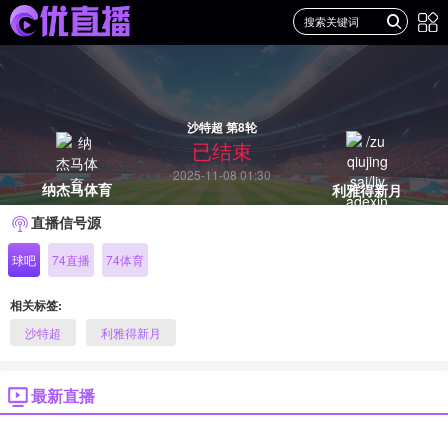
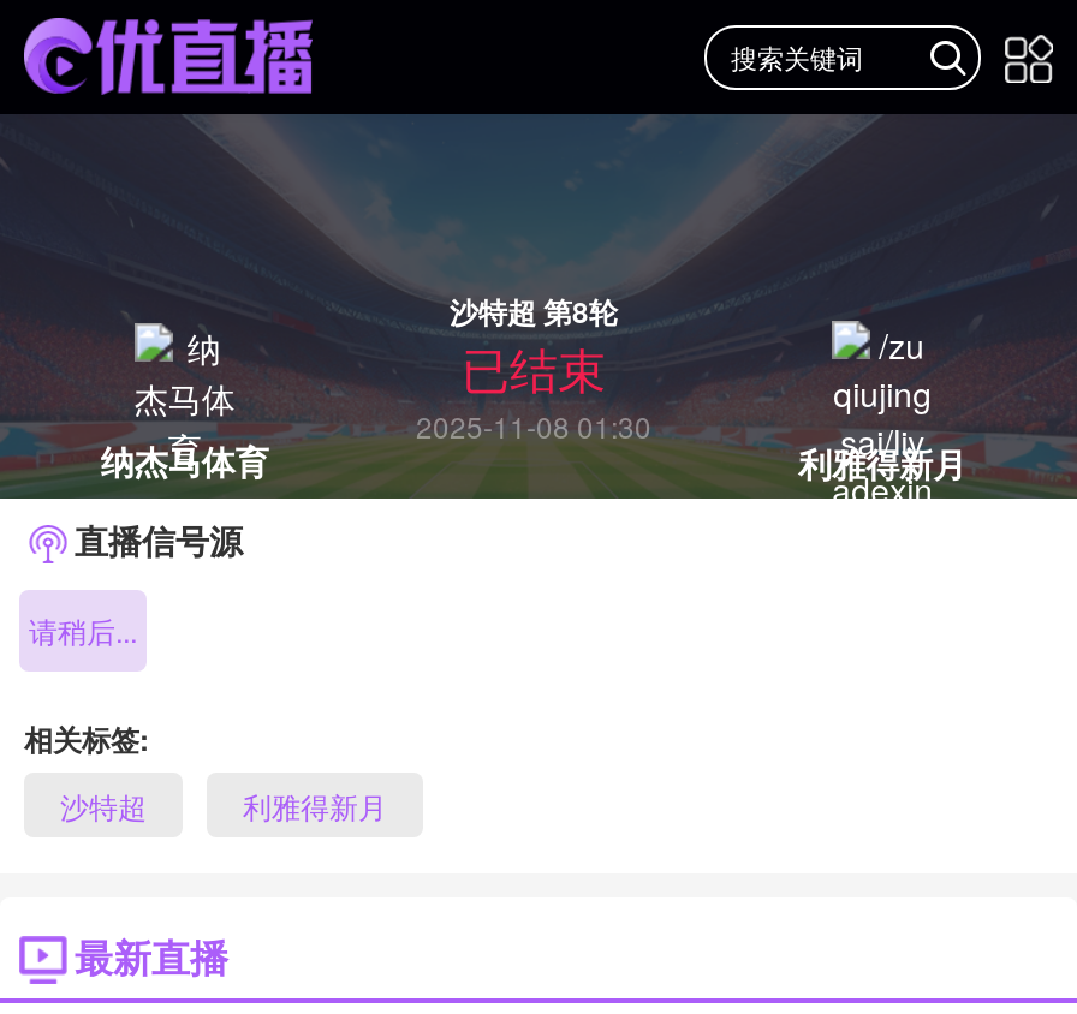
- 球吧
- 74直播
- 74体育
+ 请稍后...
